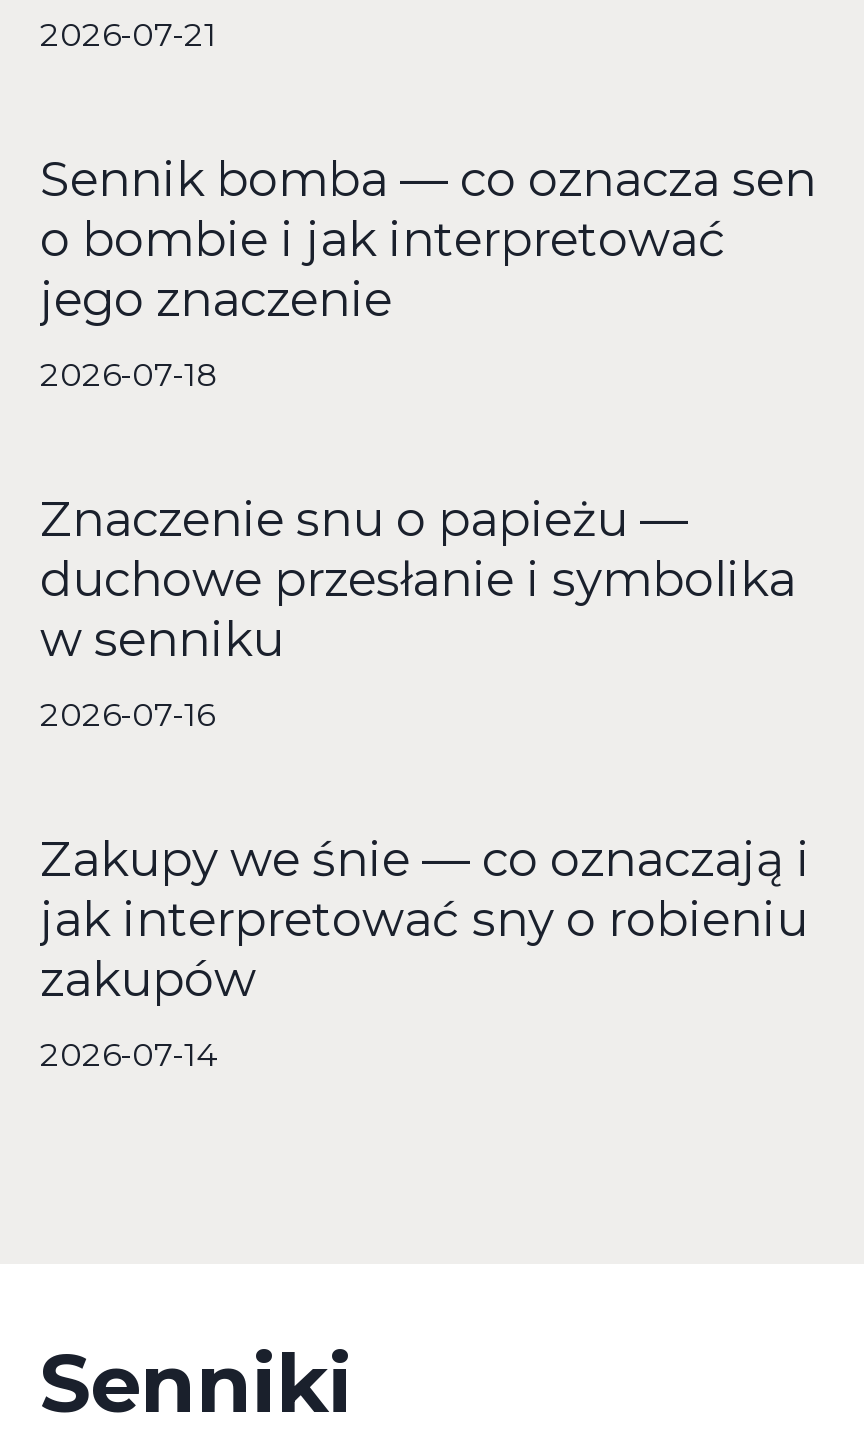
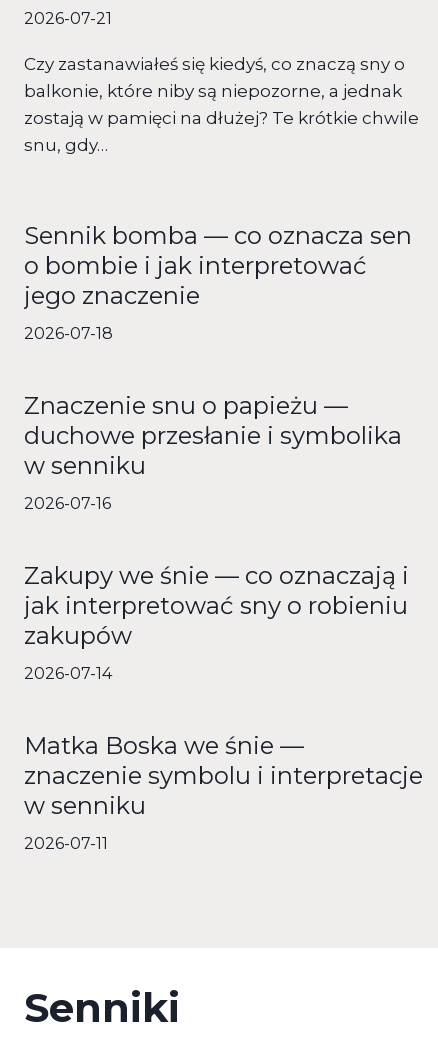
+ Czy zastanawiałeś się kiedyś, co znaczą sny o
+ balkonie, które niby są niepozorne, a jednak
+ zostają w pamięci na dłużej? Te krótkie chwile
+ snu, gdy…

+ Matka Boska we śnie —
+ znaczenie symbolu i interpretacje
+ w senniku
+ 2026-07-11
